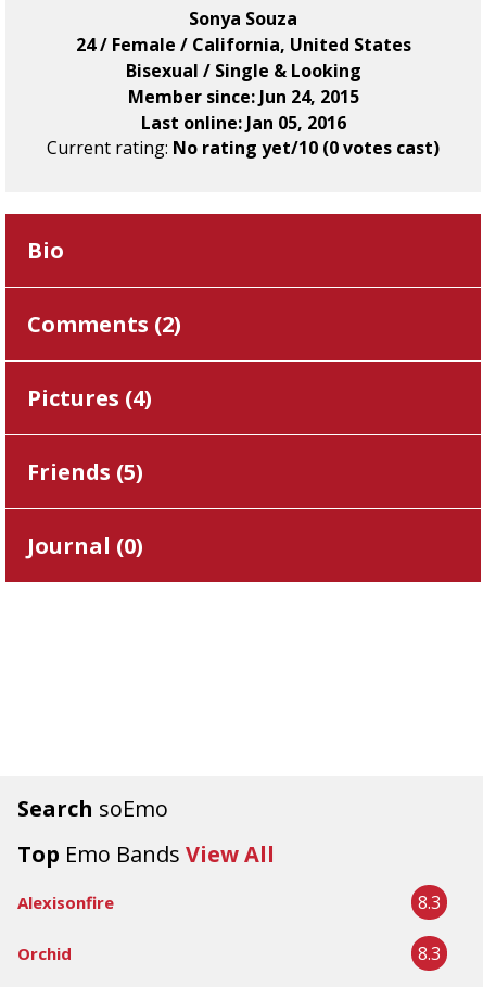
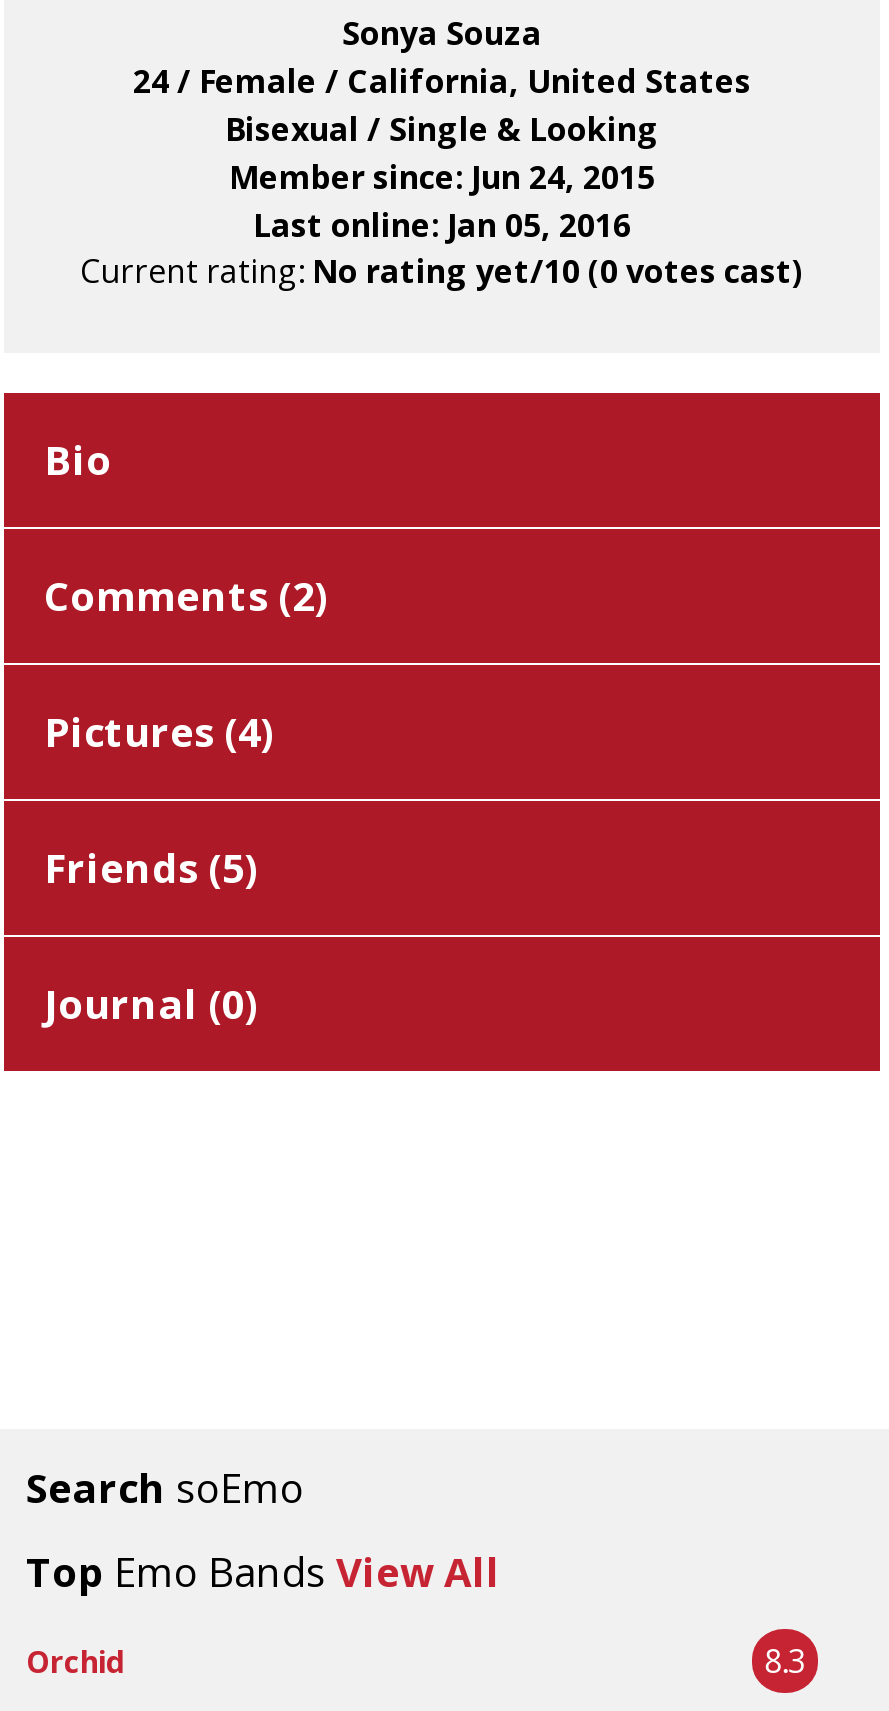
- Alexisonfire
- 8.3
